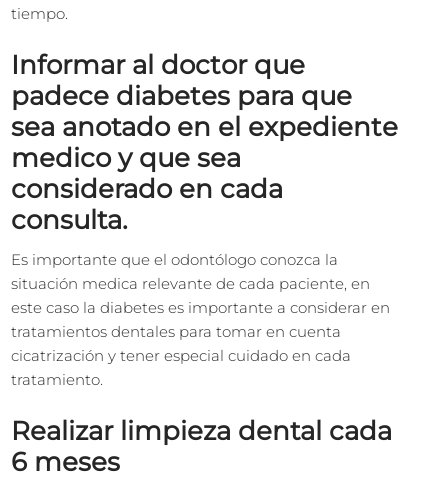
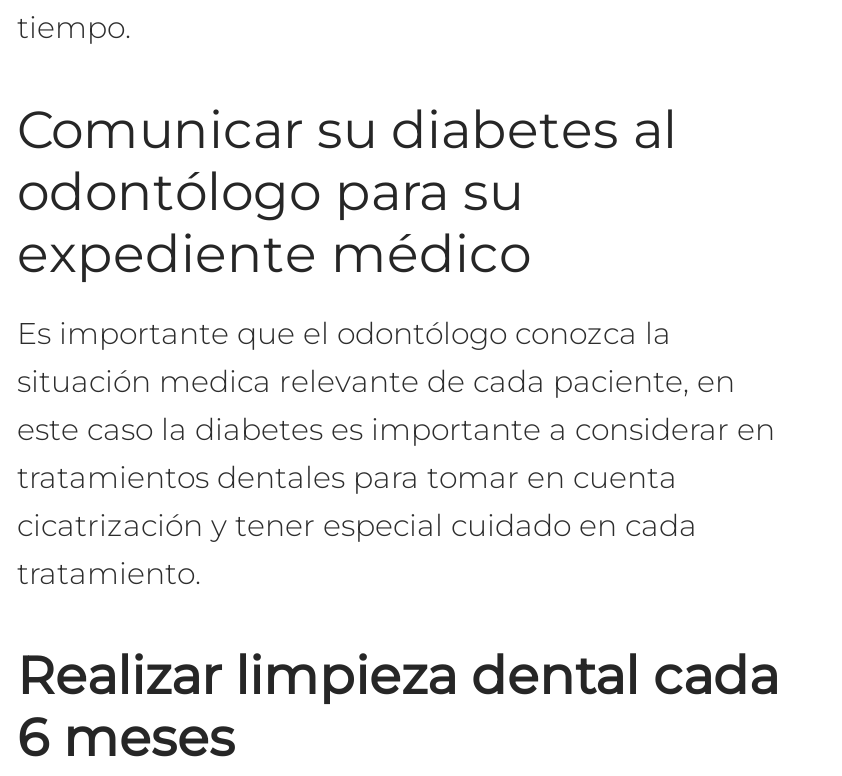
- Informar al doctor que
- padece diabetes para que
- sea anotado en el expediente
- medico y que sea
- considerado en cada
- consulta.
+ Comunicar su diabetes al
+ odontólogo para su
+ expediente médico
